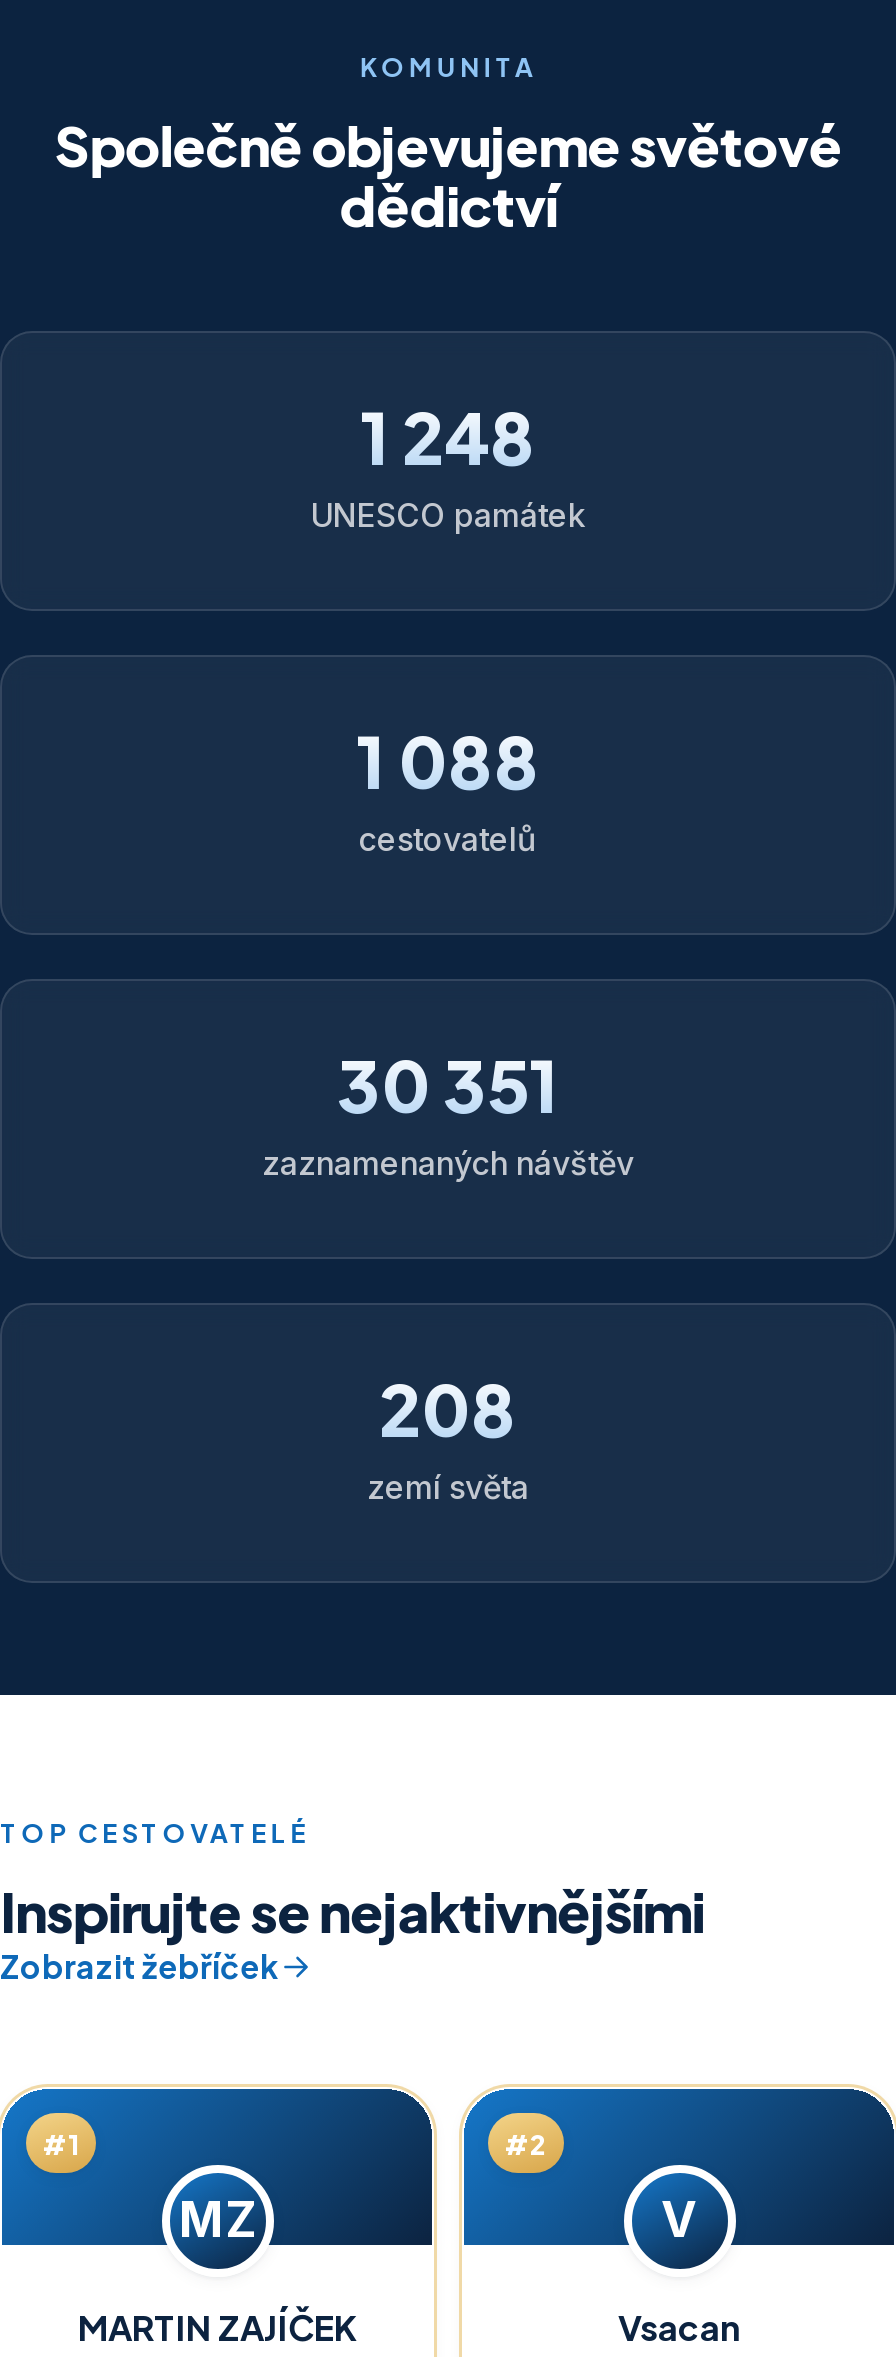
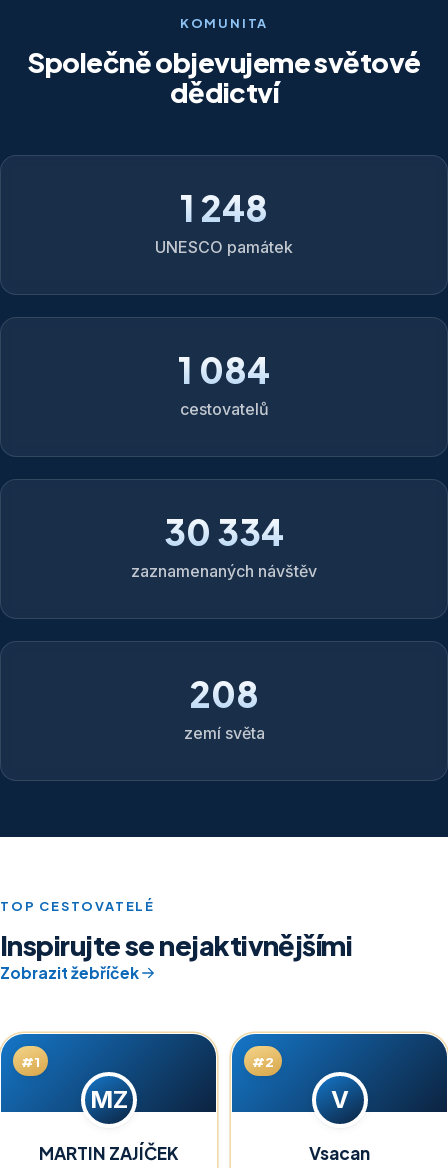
- 1 088
+ 1 084

- 30 351
+ 30 334
